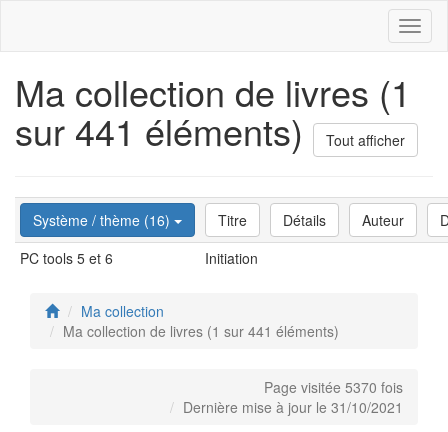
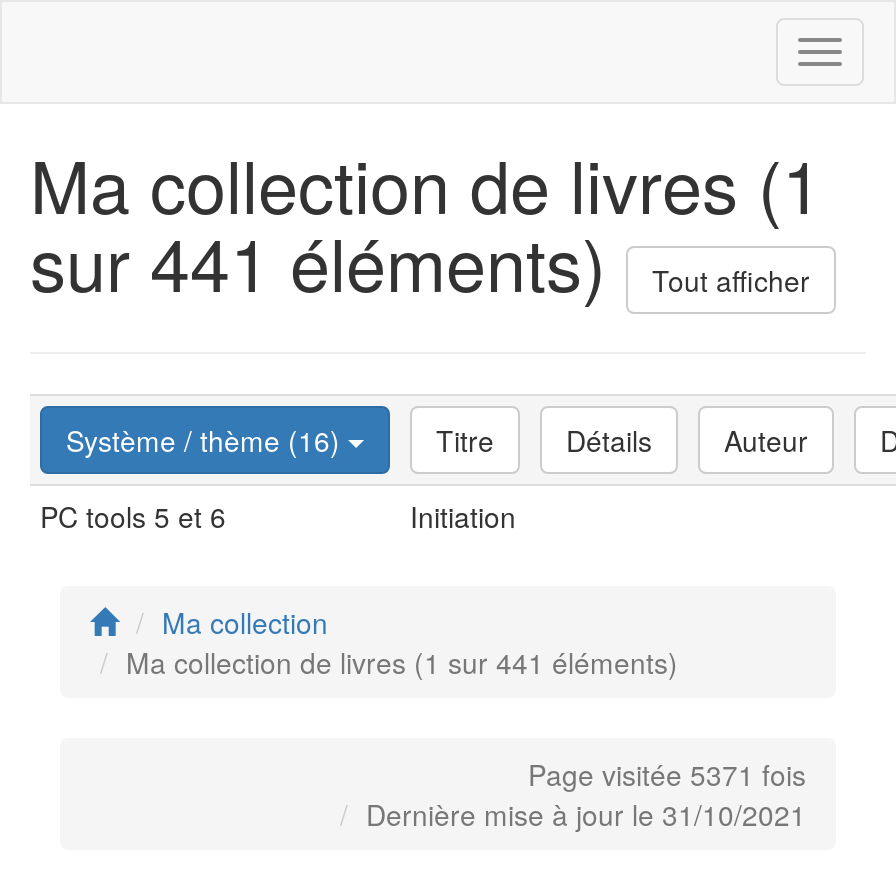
- Page visitée 5370 fois
+ Page visitée 5371 fois
